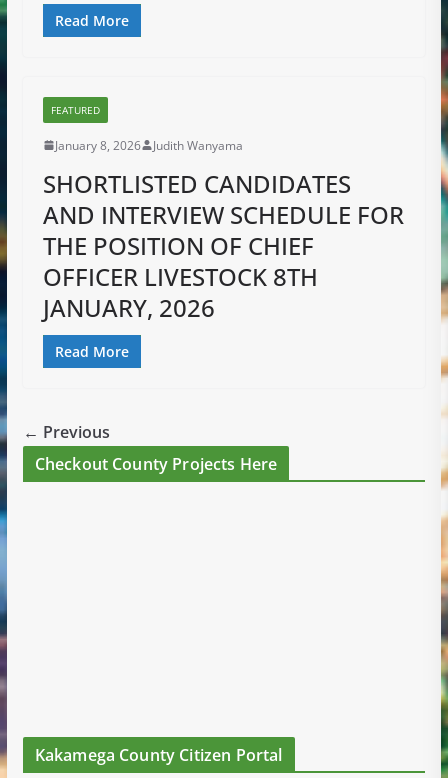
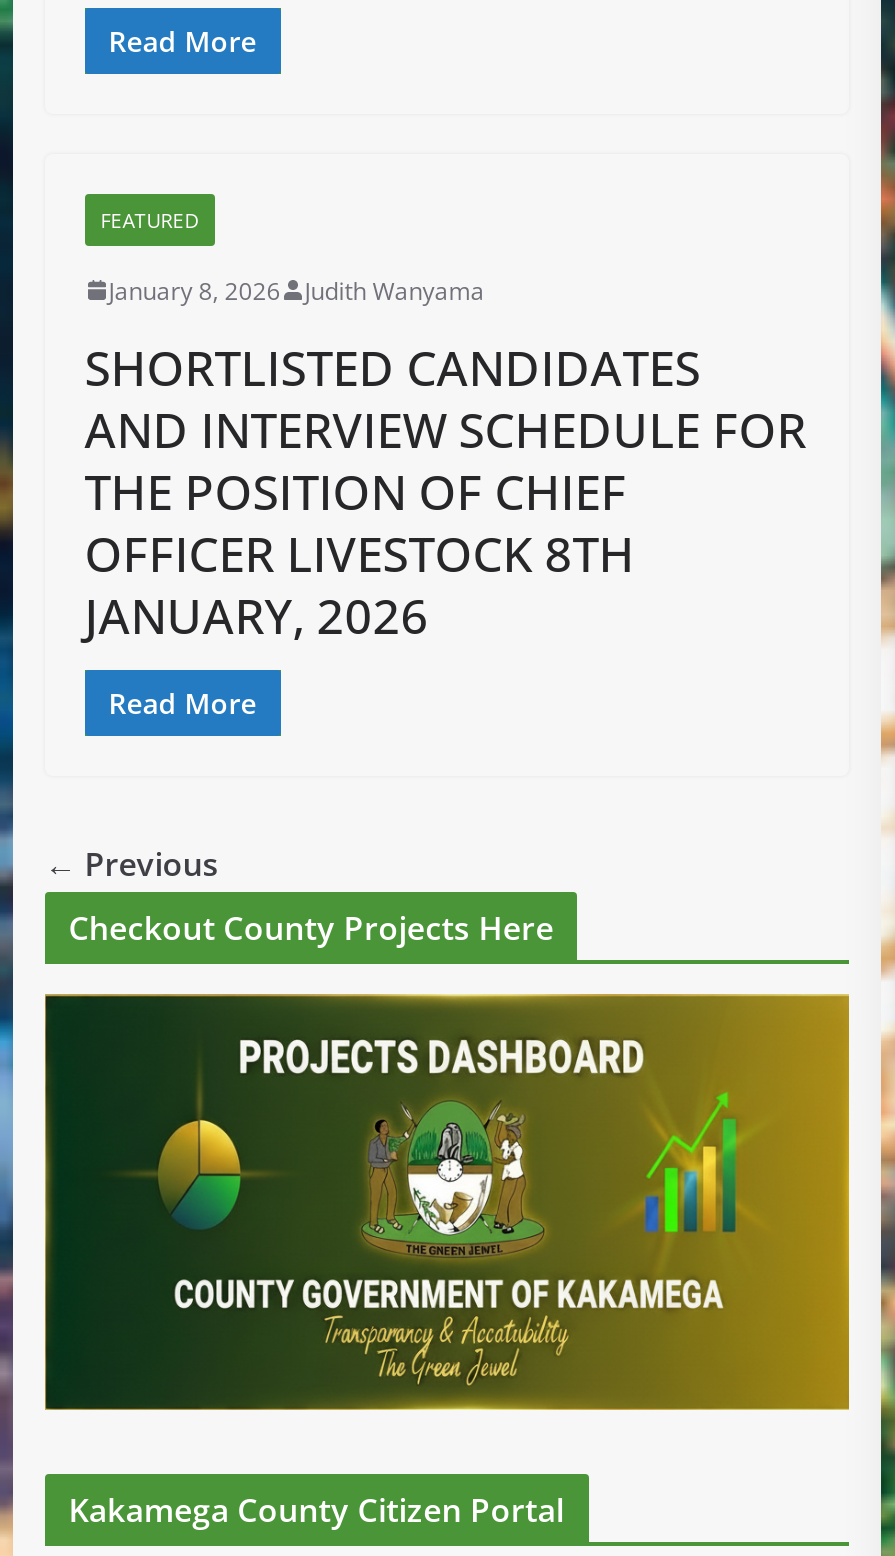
+ [image]
